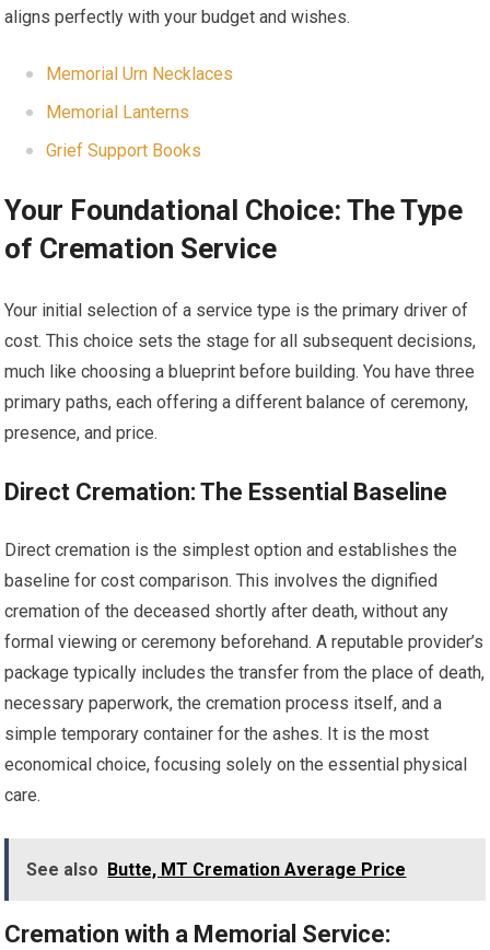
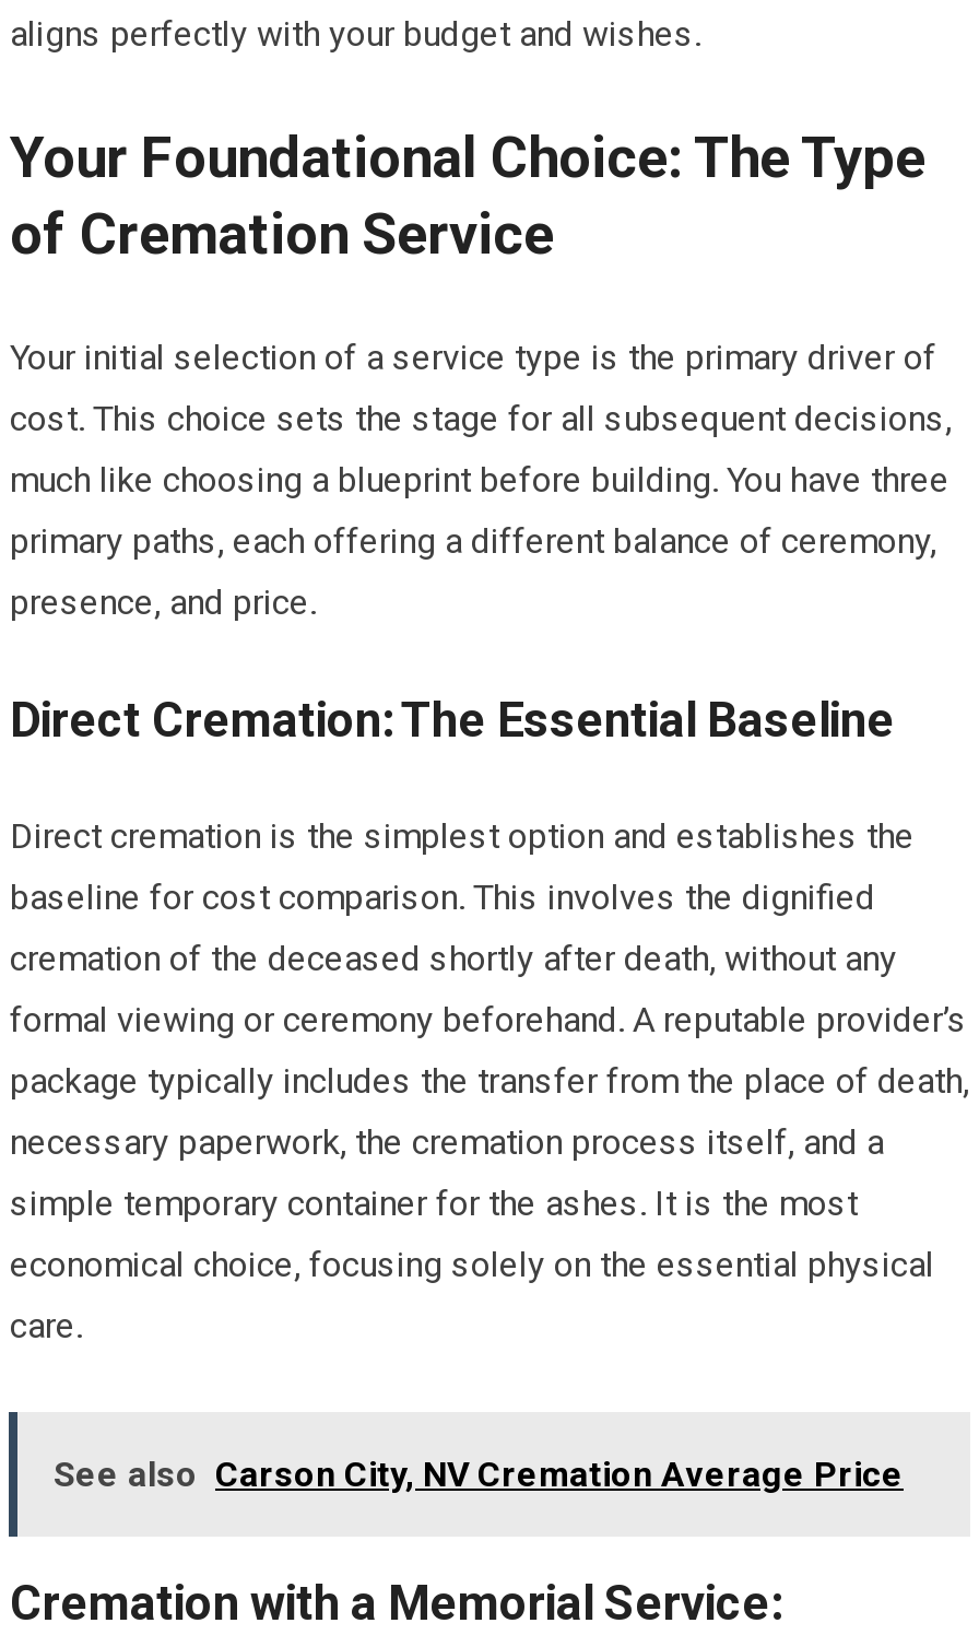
- Memorial Urn Necklaces
- Memorial Lanterns
- Grief Support Books

- See also Butte, MT Cremation Average Price
+ See also Carson City, NV Cremation Average Price
